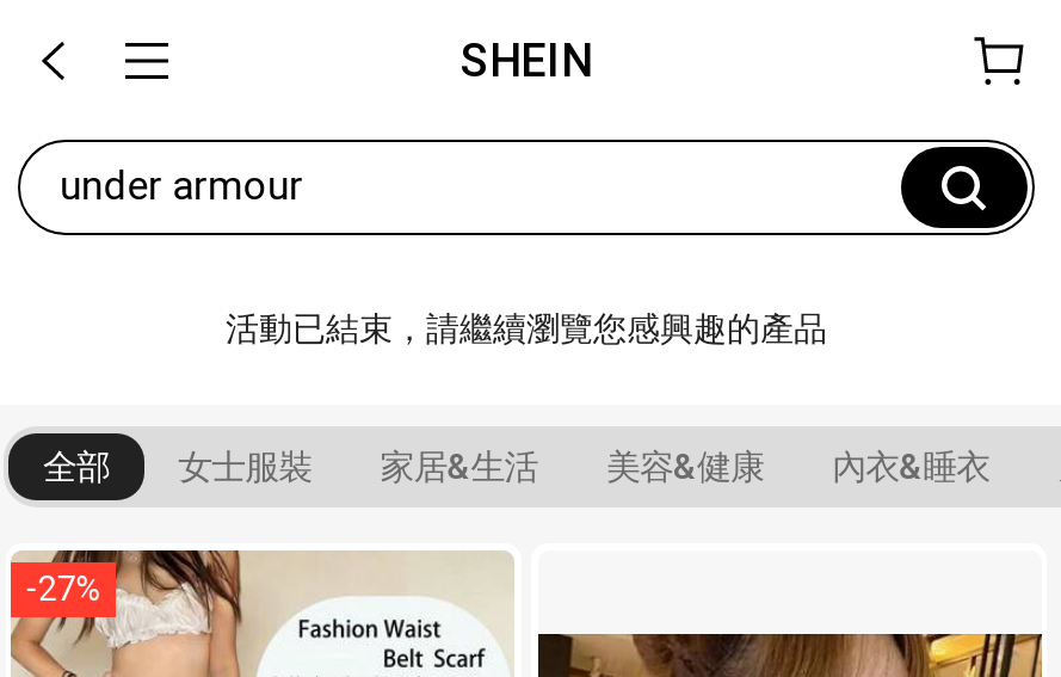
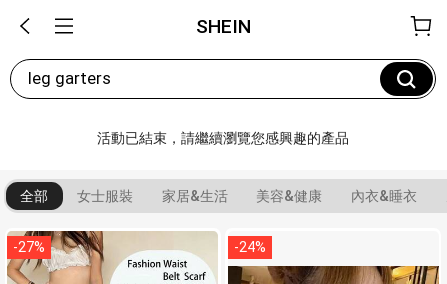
- under armour
+ leg garters

+ -24%
